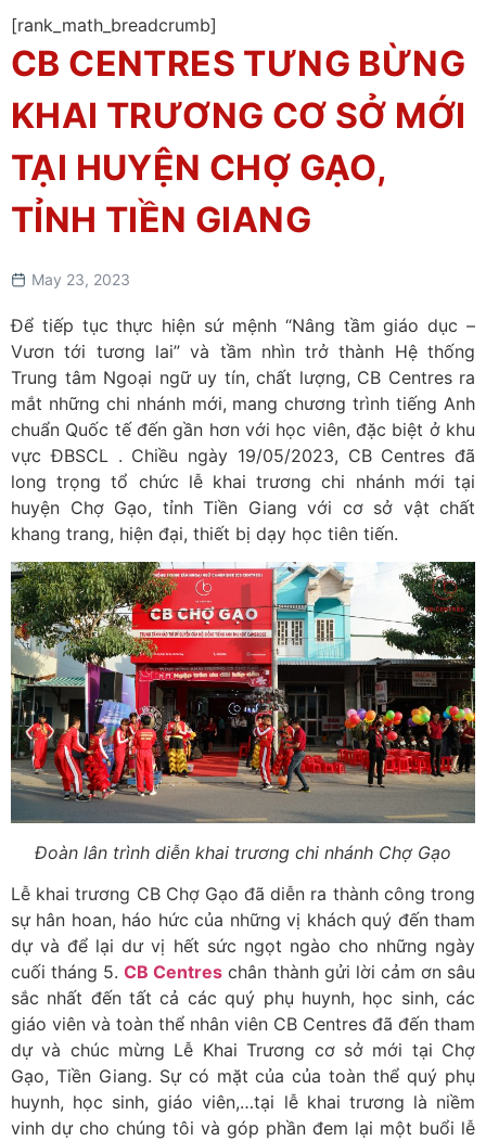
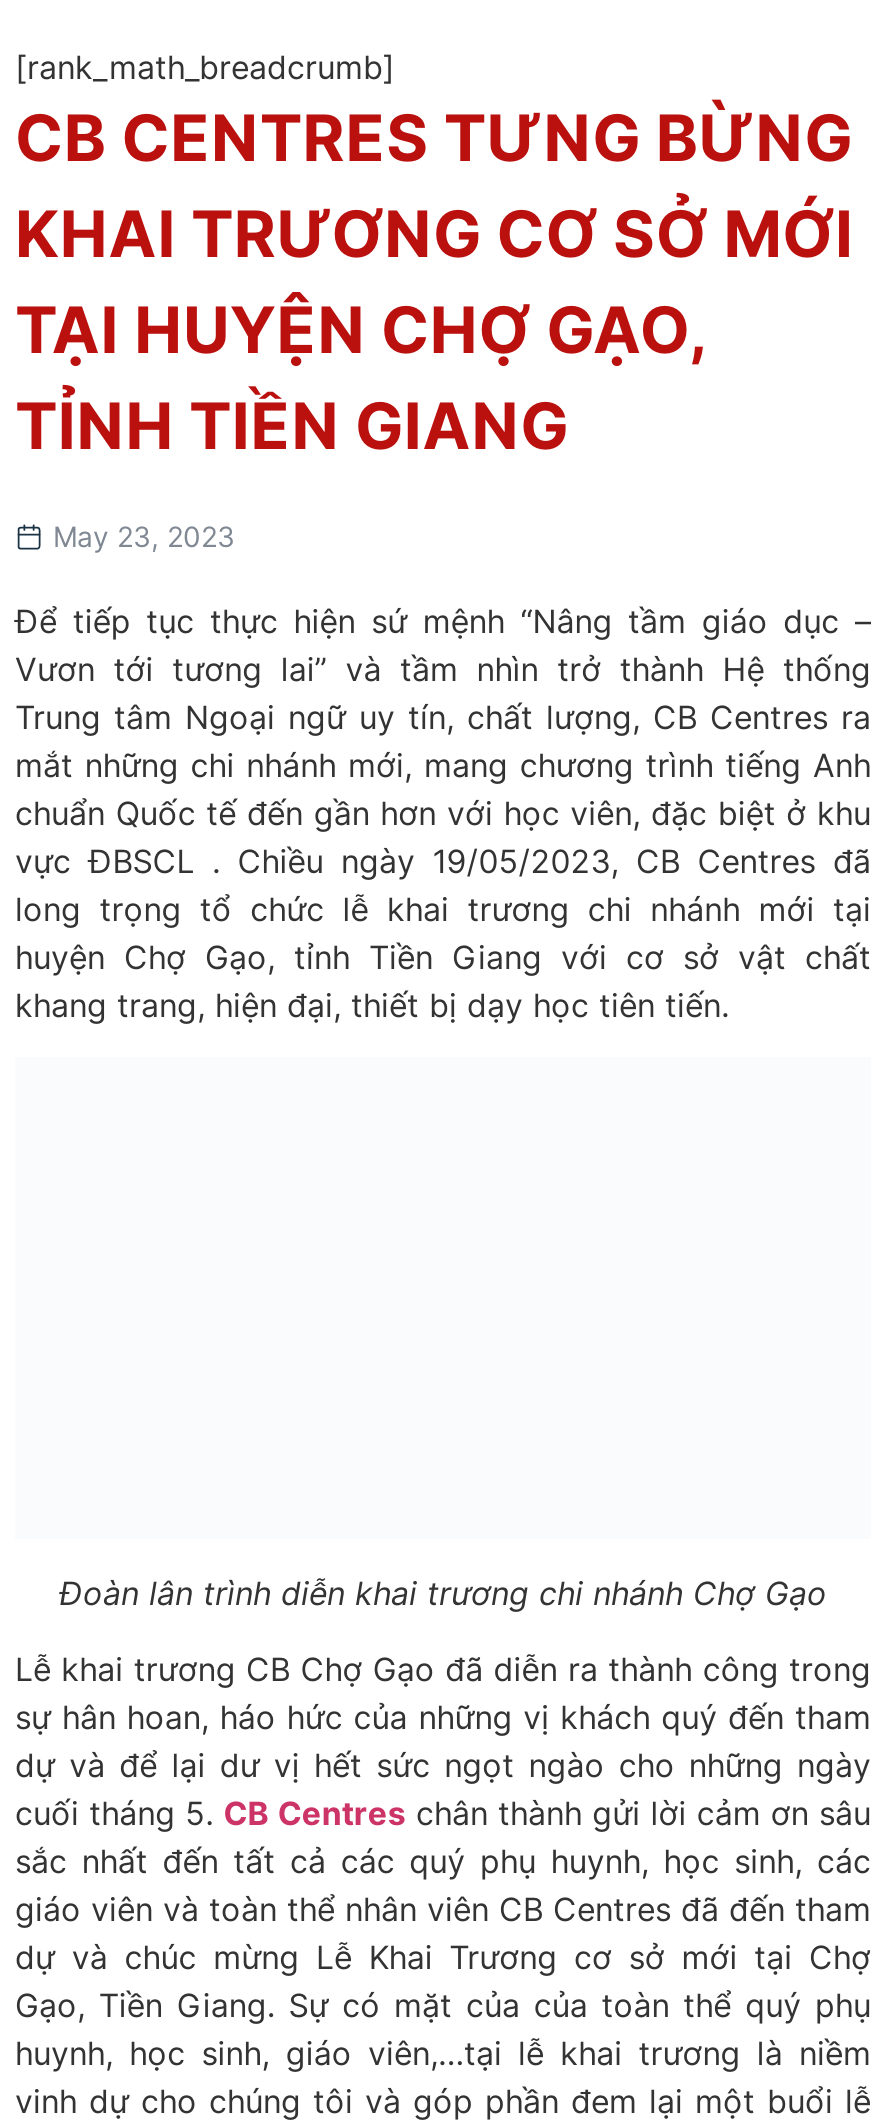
- [image]
